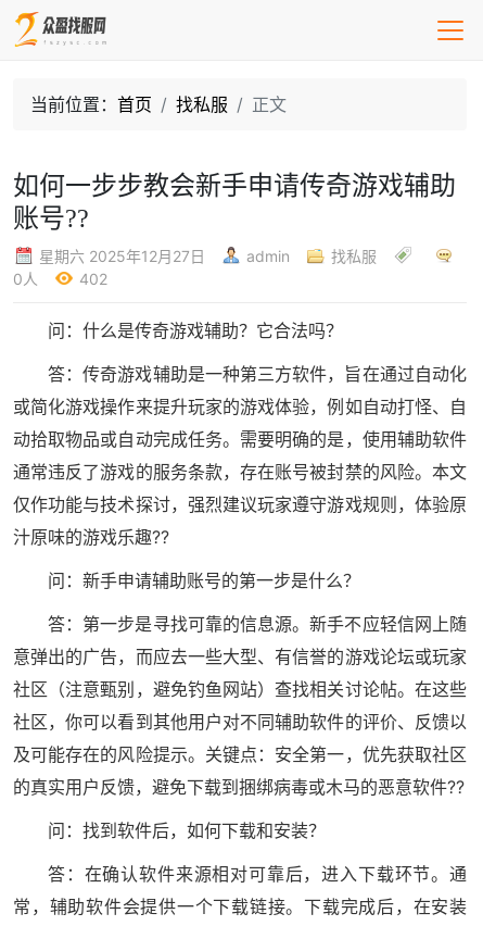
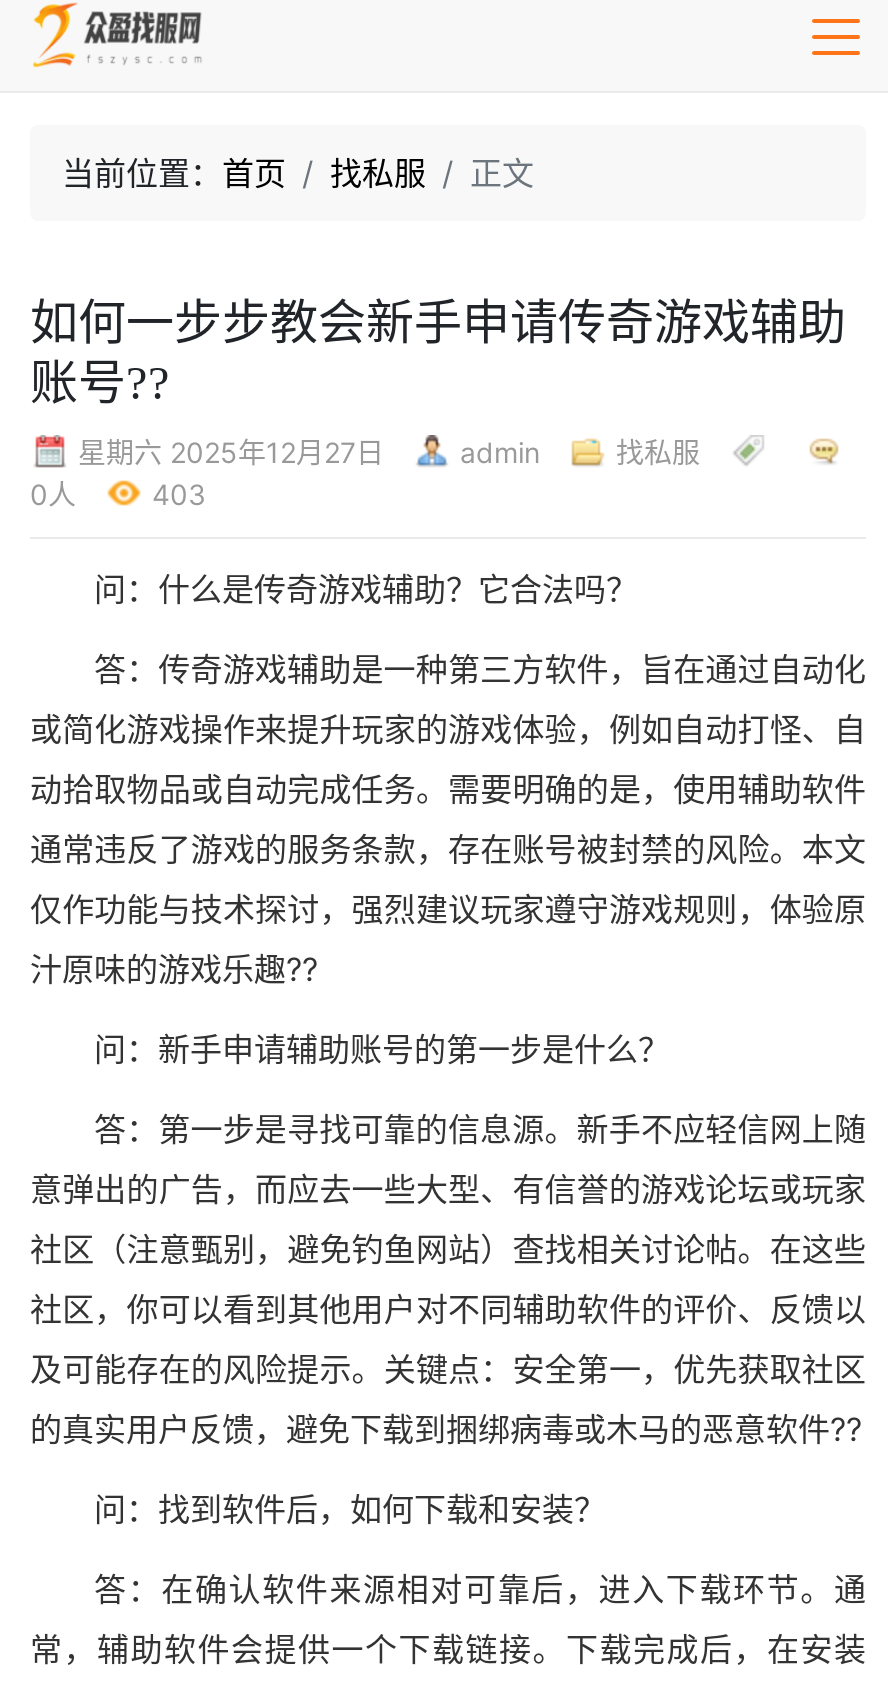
- 0人 402
+ 0人 403
